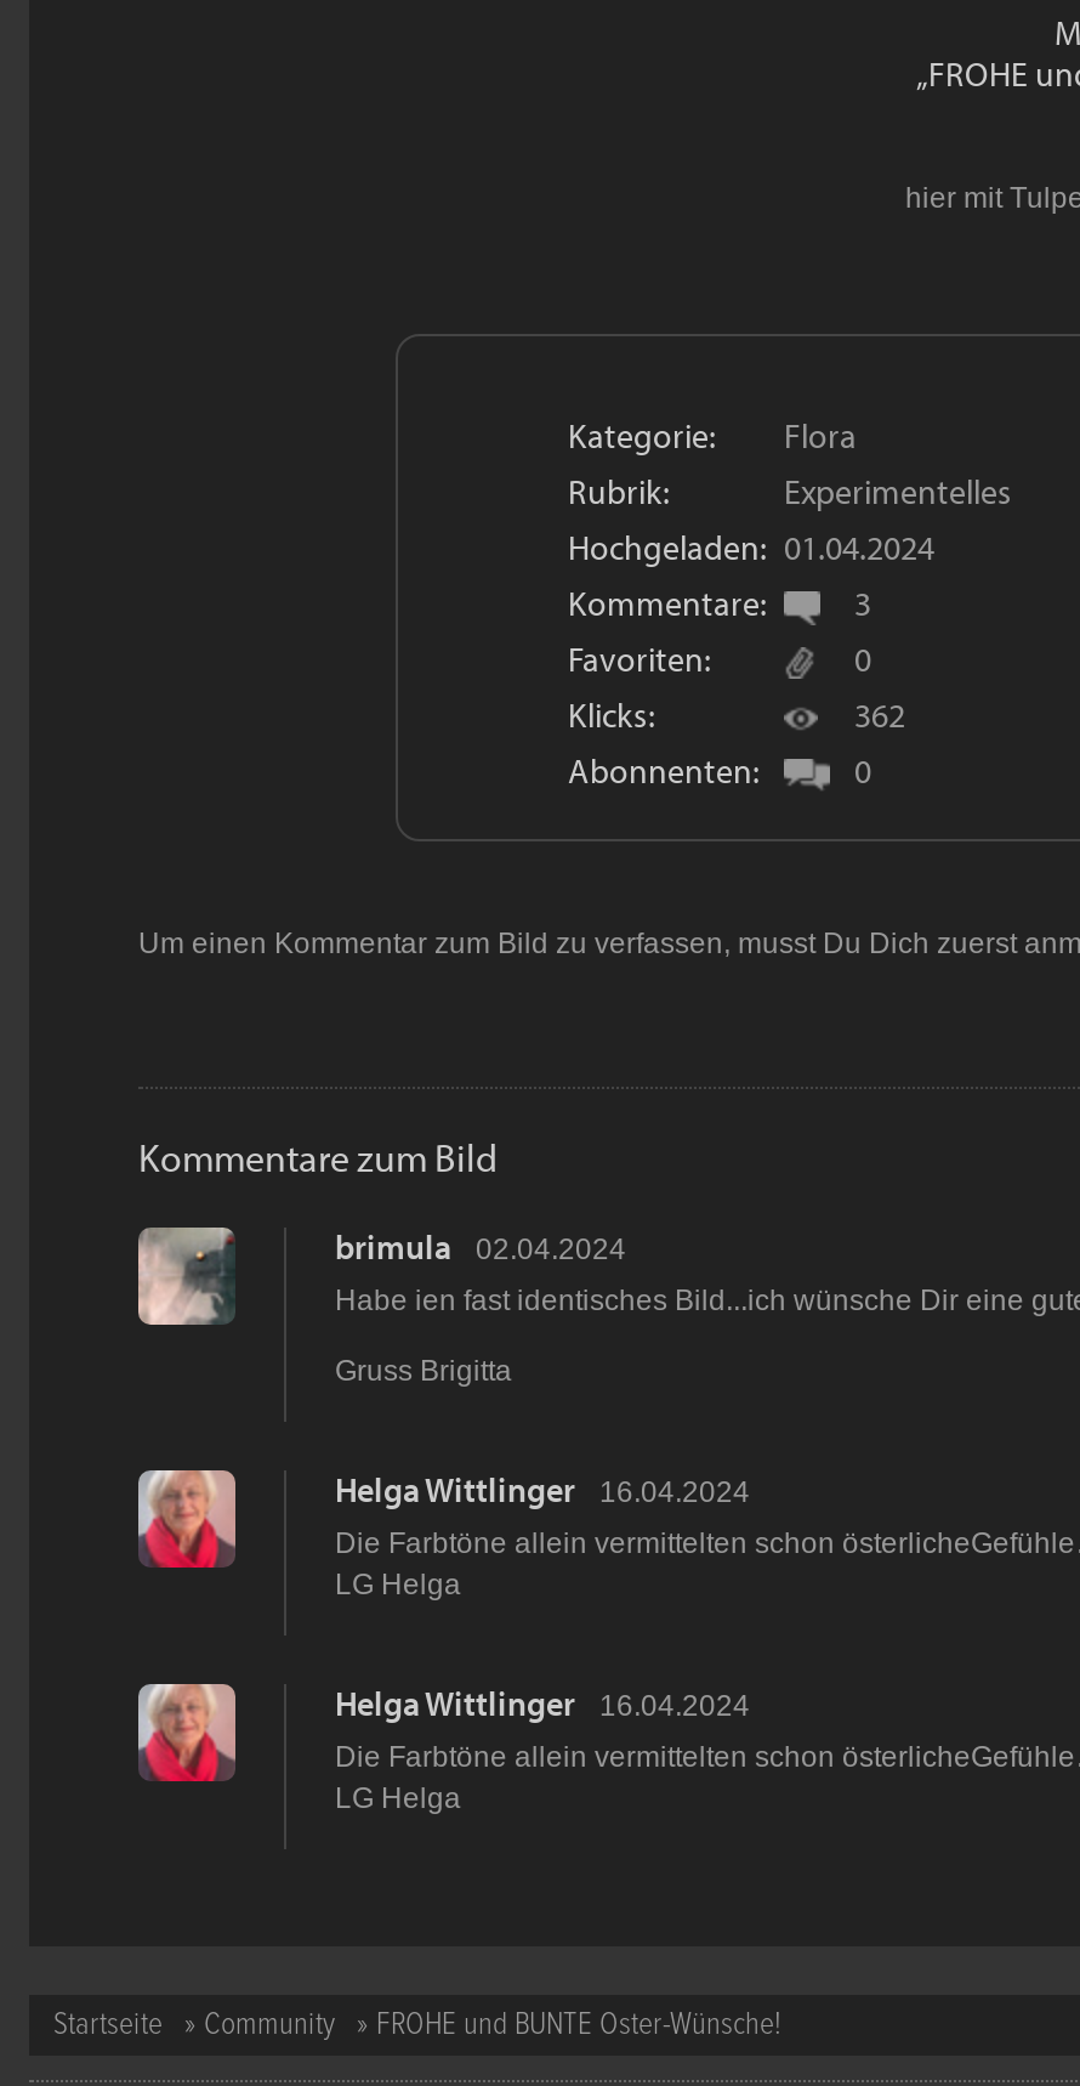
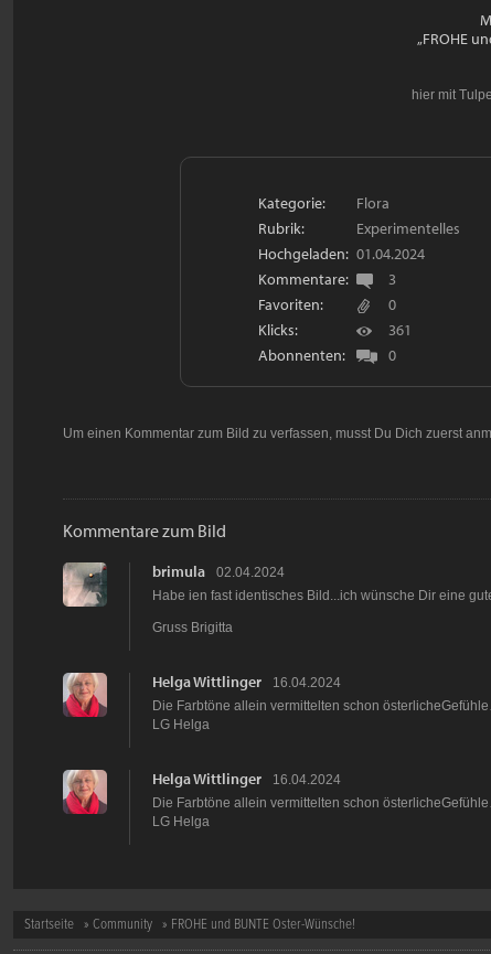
- 362
+ 361
